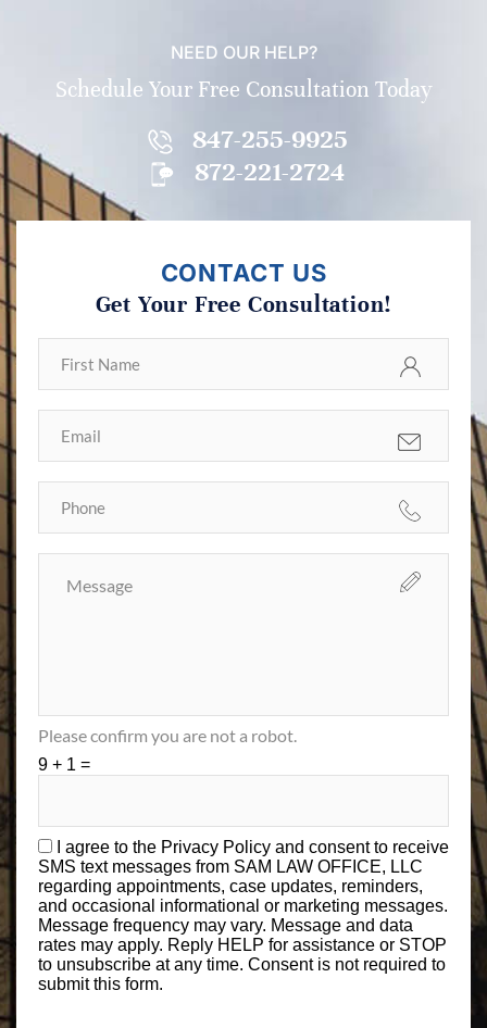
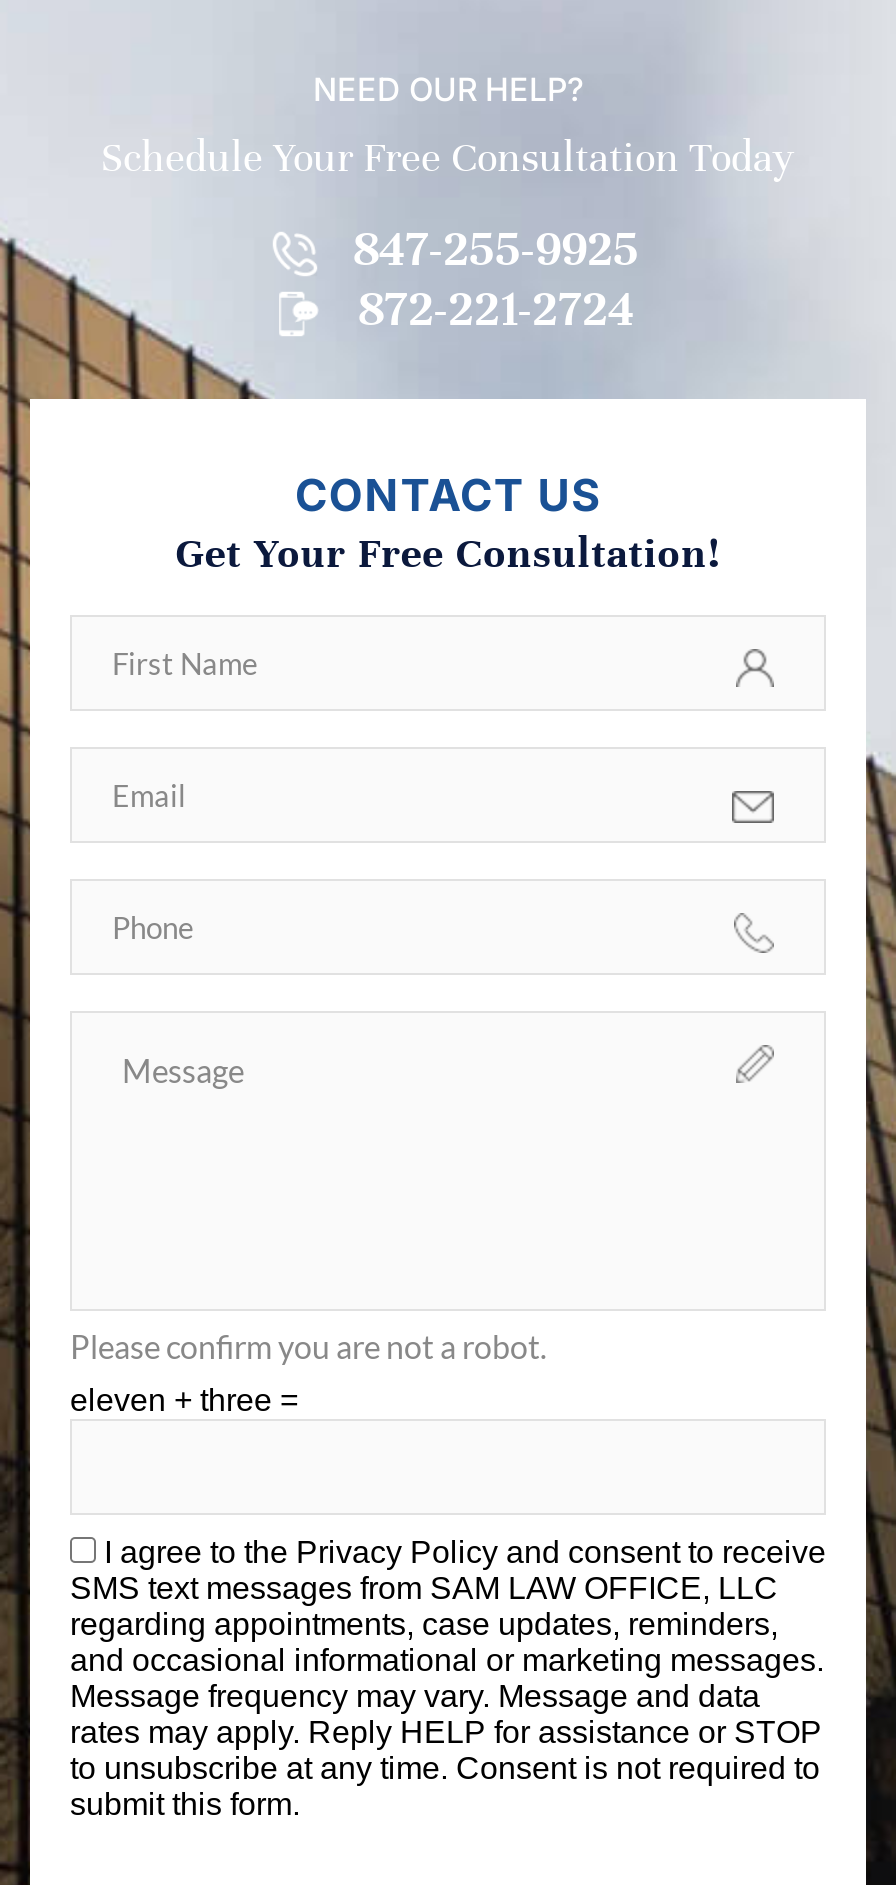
- 9 + 1 =
+ eleven + three =
